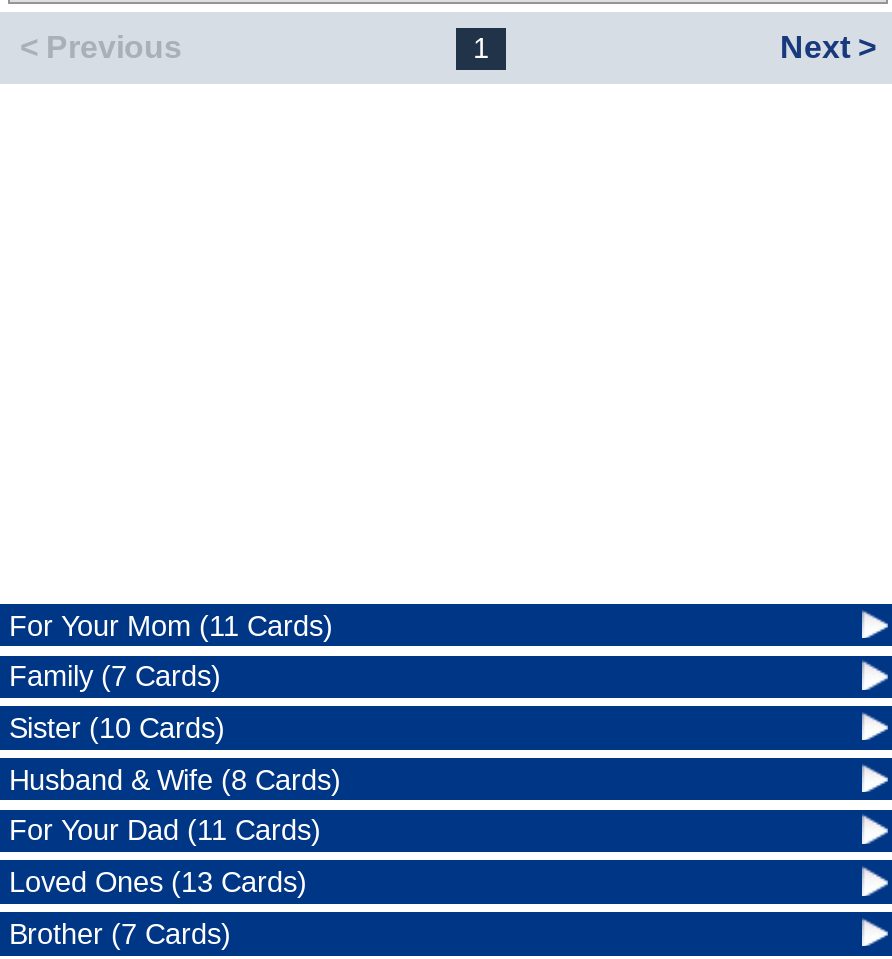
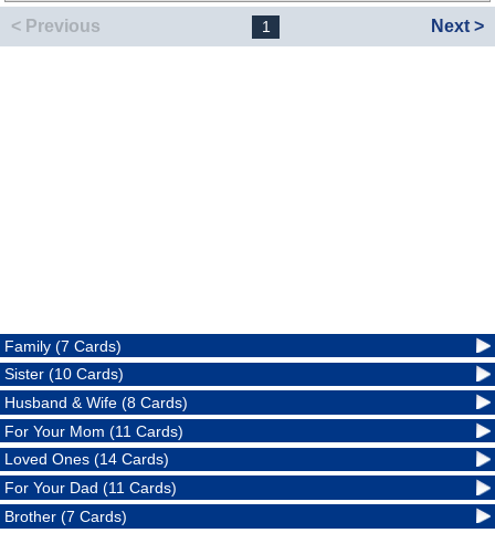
moved down: For Your Mom (11 Cards)

moved up: Family (7 Cards) | Sister (10 Cards) | Husband & Wife (8 Cards)

+ Loved Ones (14 Cards)

moved down: For Your Dad (11 Cards)

- Loved Ones (13 Cards)
